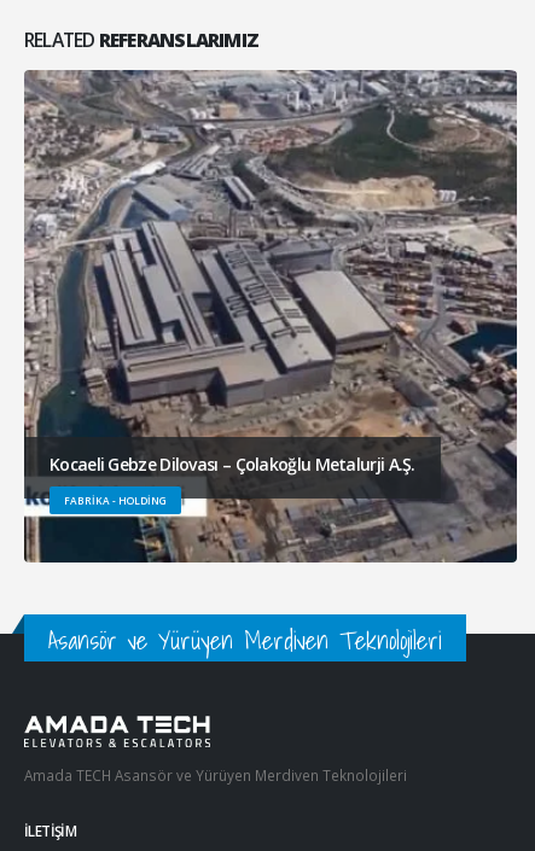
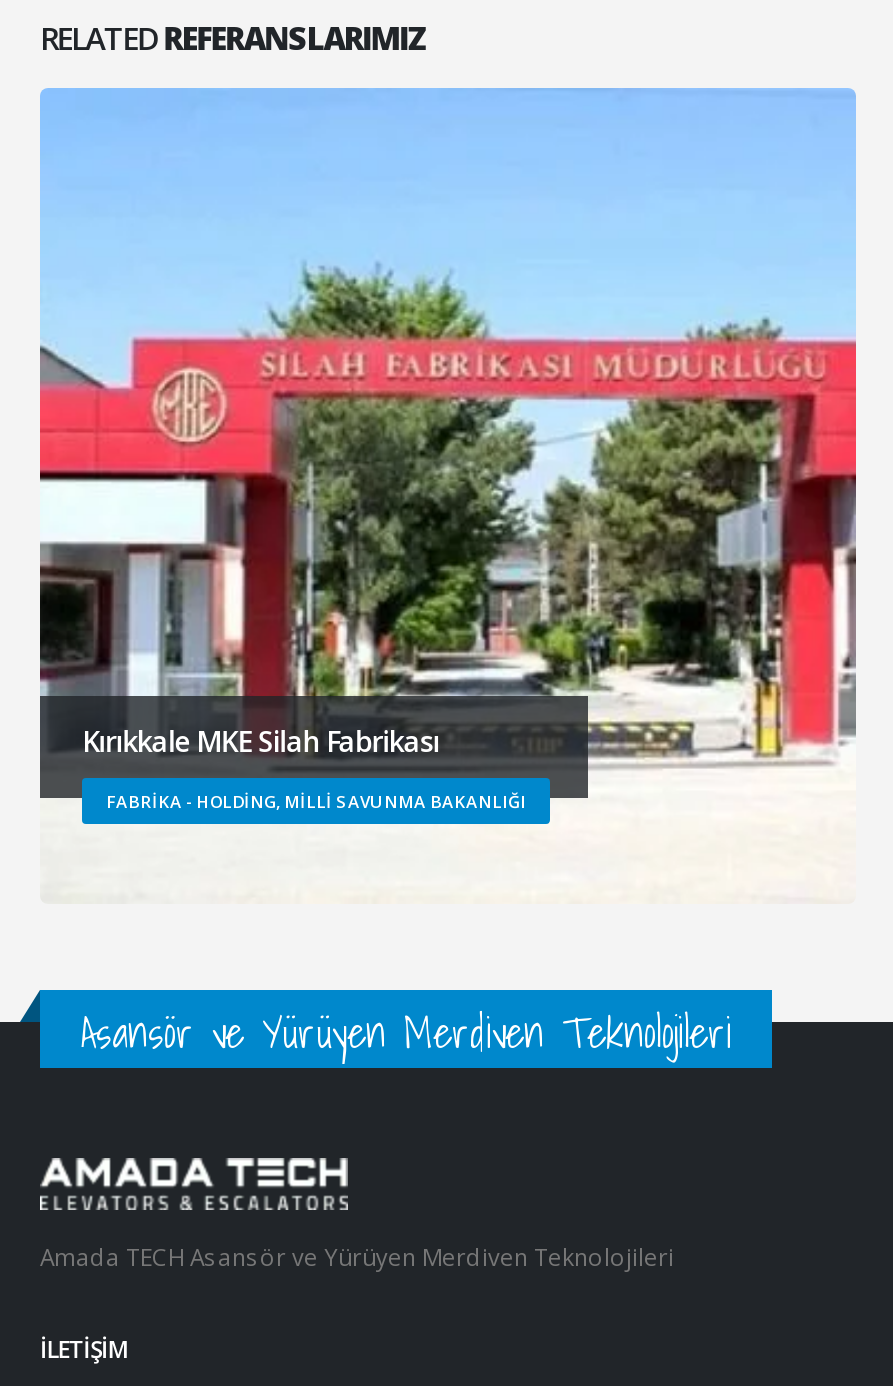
- [image]
- Kocaeli Gebze Dilovası – Çolakoğlu Metalurji A.Ş.
+ [image]
+ Kırıkkale MKE Silah Fabrikası

- FABRIKA - HOLDING
+ FABRIKA - HOLDING, MILLI SAVUNMA BAKANLIĞI
